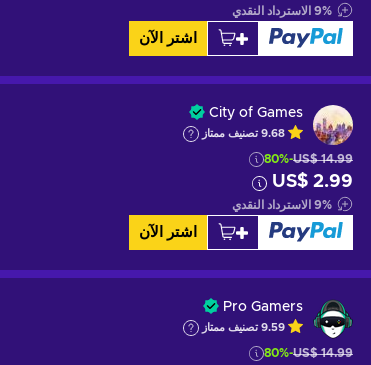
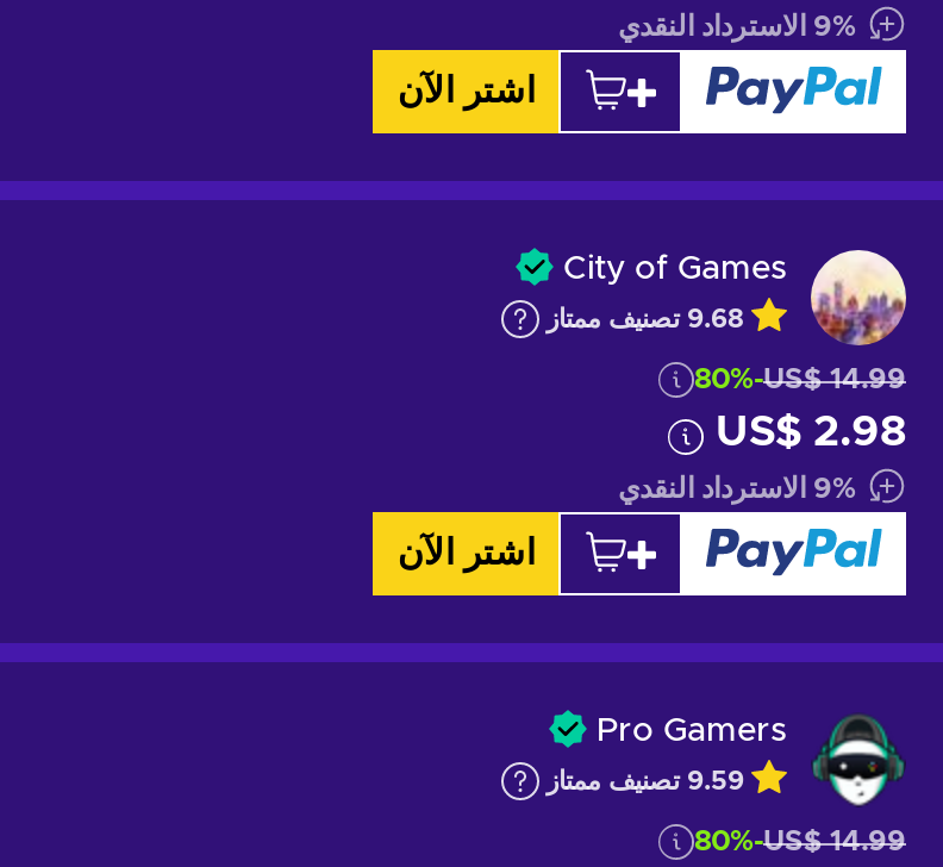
- US$ 2.99
+ US$ 2.98
